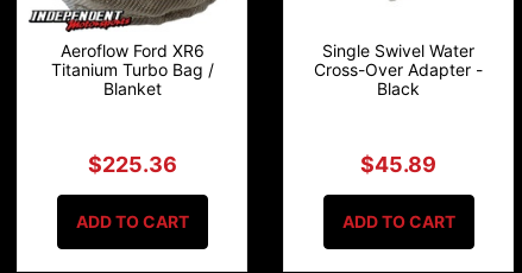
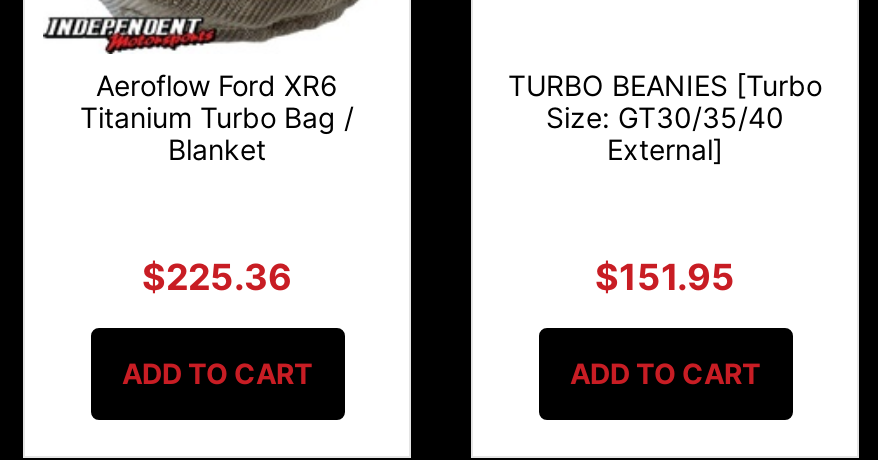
- Single Swivel Water
- Cross-Over Adapter -
- Black
+ TURBO BEANIES [Turbo
+ Size: GT30/35/40
+ External]

- $45.89
+ $151.95
